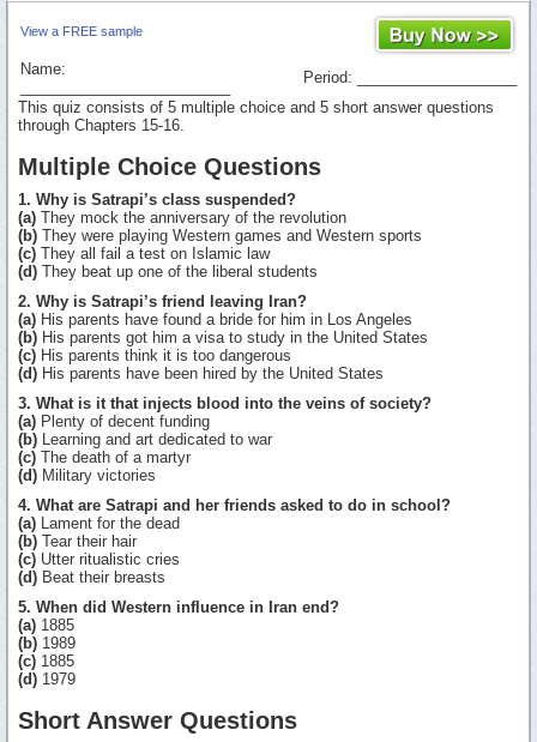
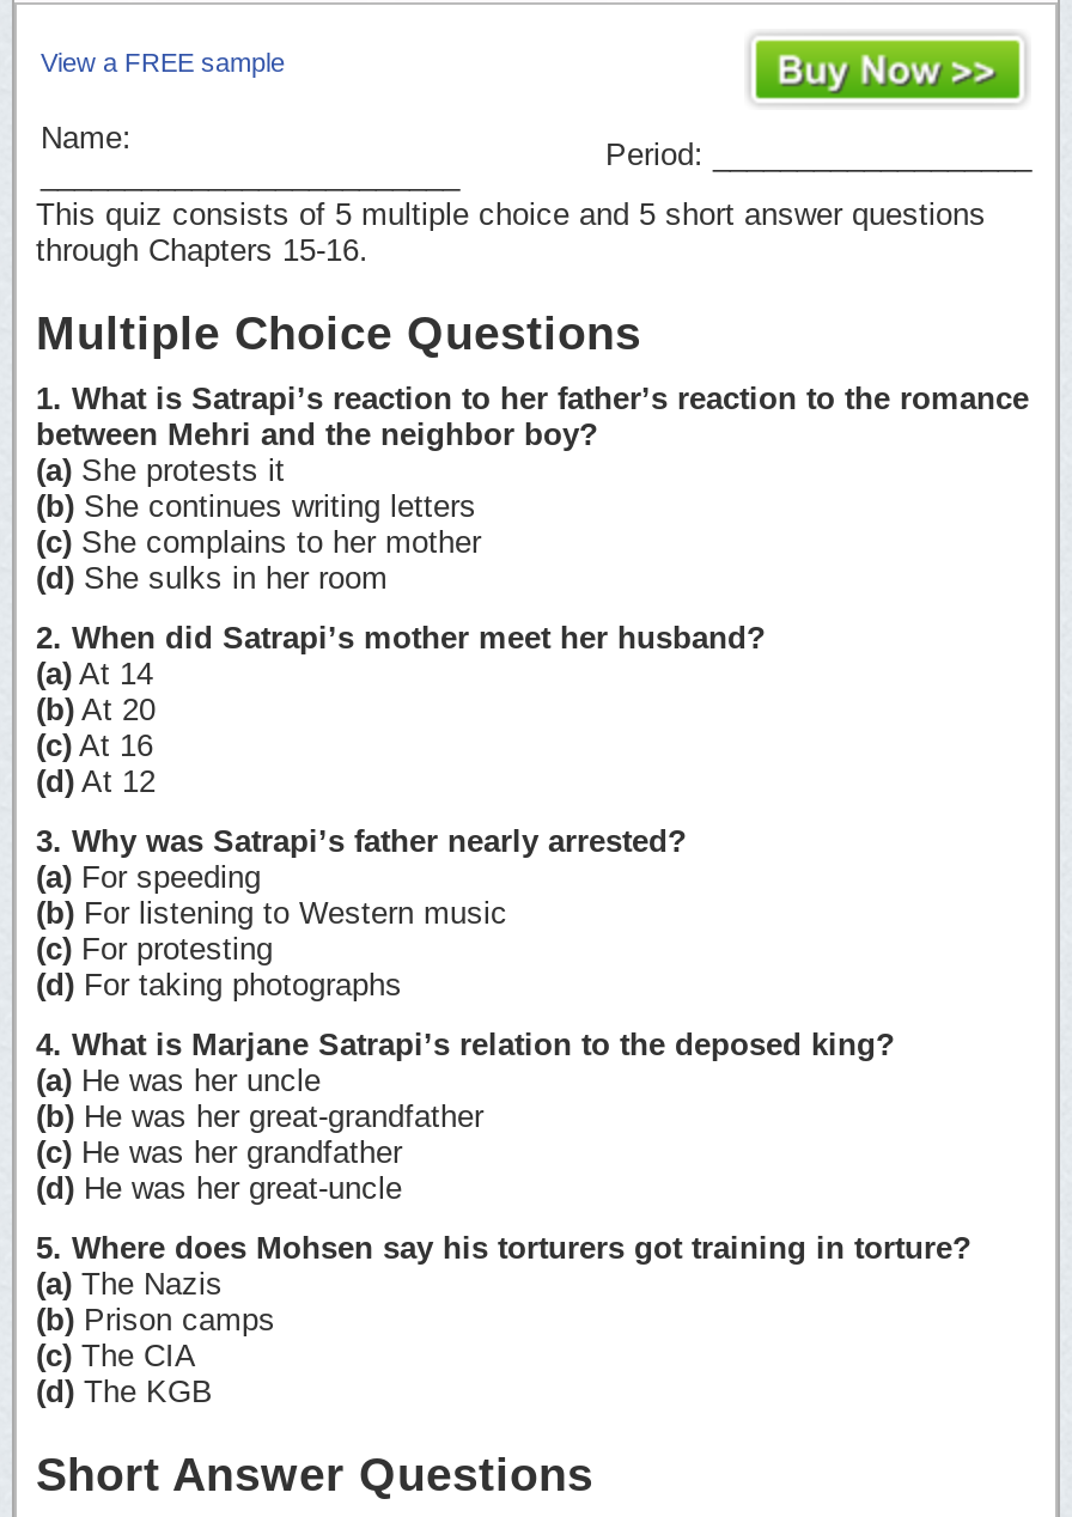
- 1. Why is Satrapi’s class suspended?
- (a) They mock the anniversary of the revolution
- (b) They were playing Western games and Western sports
- (c) They all fail a test on Islamic law
- (d) They beat up one of the liberal students
+ 1. What is Satrapi’s reaction to her father’s reaction to the romance
+ between Mehri and the neighbor boy?
+ (a) She protests it
+ (b) She continues writing letters
+ (c) She complains to her mother
+ (d) She sulks in her room

- 2. Why is Satrapi’s friend leaving Iran?
- (a) His parents have found a bride for him in Los Angeles
- (b) His parents got him a visa to study in the United States
- (c) His parents think it is too dangerous
- (d) His parents have been hired by the United States
+ 2. When did Satrapi’s mother meet her husband?
+ (a) At 14
+ (b) At 20
+ (c) At 16
+ (d) At 12

- 3. What is it that injects blood into the veins of society?
- (a) Plenty of decent funding
- (b) Learning and art dedicated to war
- (c) The death of a martyr
- (d) Military victories
+ 3. Why was Satrapi’s father nearly arrested?
+ (a) For speeding
+ (b) For listening to Western music
+ (c) For protesting
+ (d) For taking photographs

- 4. What are Satrapi and her friends asked to do in school?
- (a) Lament for the dead
- (b) Tear their hair
- (c) Utter ritualistic cries
- (d) Beat their breasts
+ 4. What is Marjane Satrapi’s relation to the deposed king?
+ (a) He was her uncle
+ (b) He was her great-grandfather
+ (c) He was her grandfather
+ (d) He was her great-uncle

- 5. When did Western influence in Iran end?
- (a) 1885
- (b) 1989
- (c) 1885
- (d) 1979
+ 5. Where does Mohsen say his torturers got training in torture?
+ (a) The Nazis
+ (b) Prison camps
+ (c) The CIA
+ (d) The KGB
